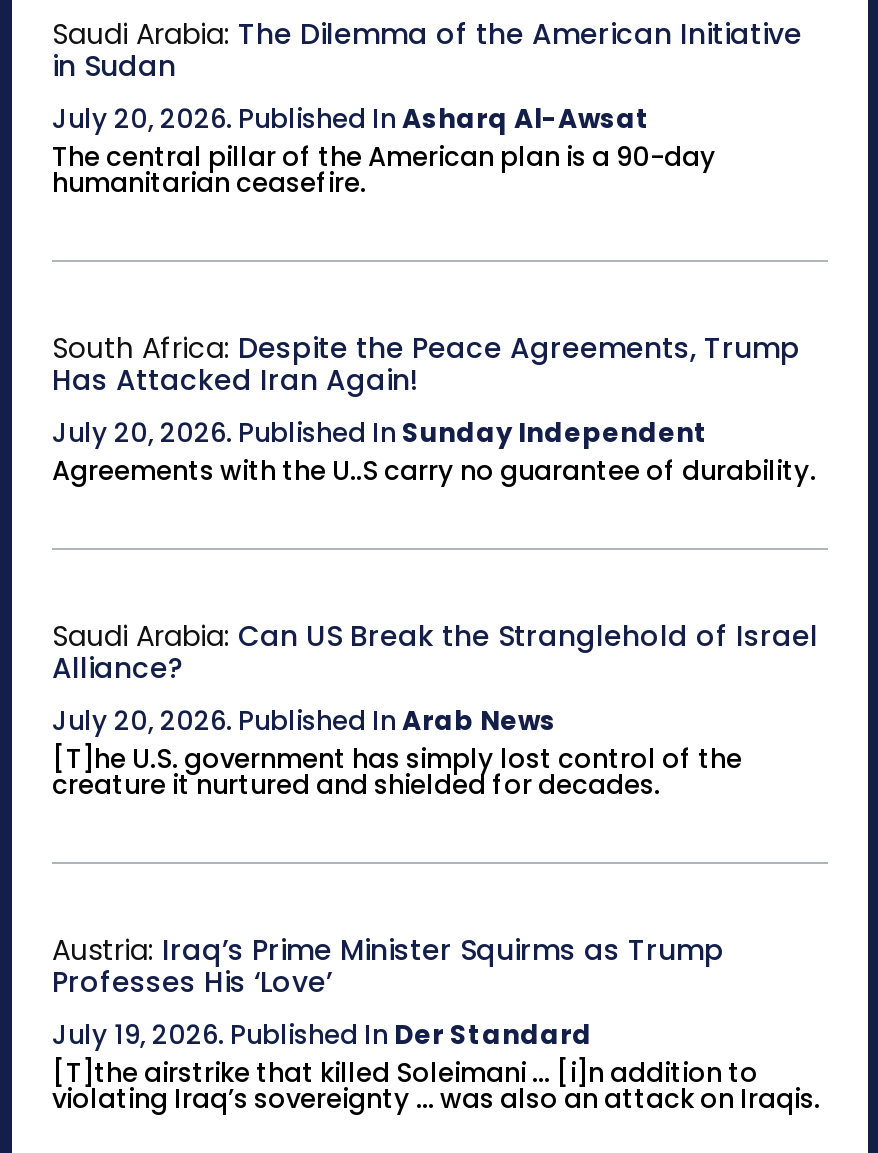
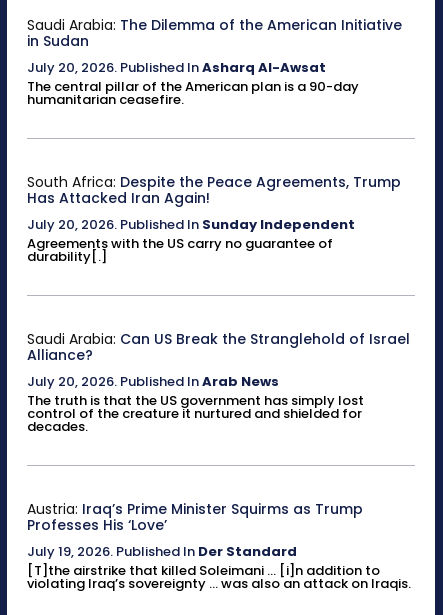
- Agreements with the U..S carry no guarantee of durability.
+ Agreements with the US carry no guarantee of
+ durability[.]

- [T]he U.S. government has simply lost control of the
- creature it nurtured and shielded for decades.
+ The truth is that the US government has simply lost
+ control of the creature it nurtured and shielded for
+ decades.
